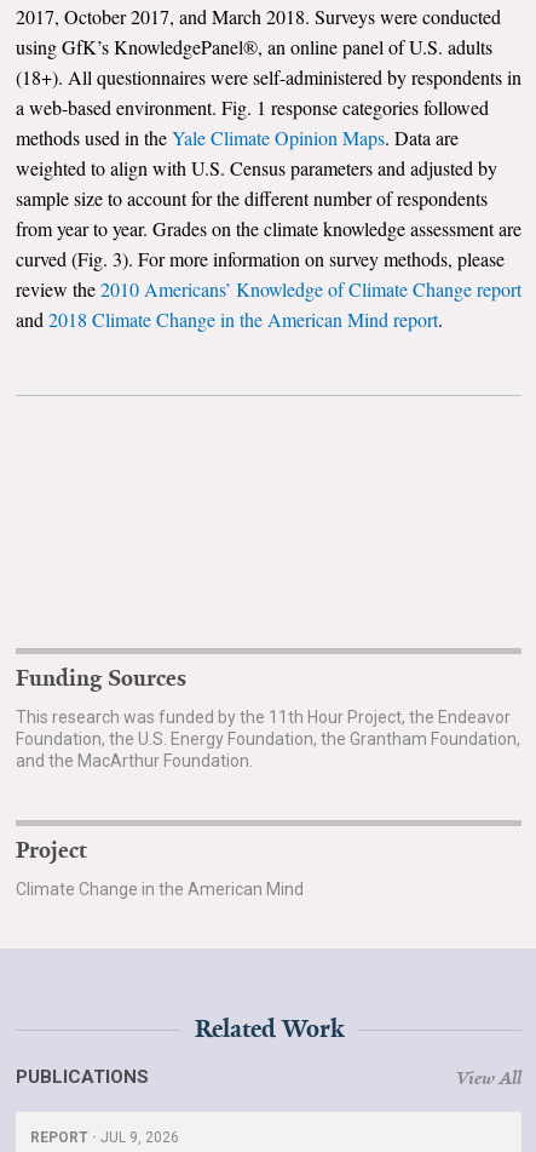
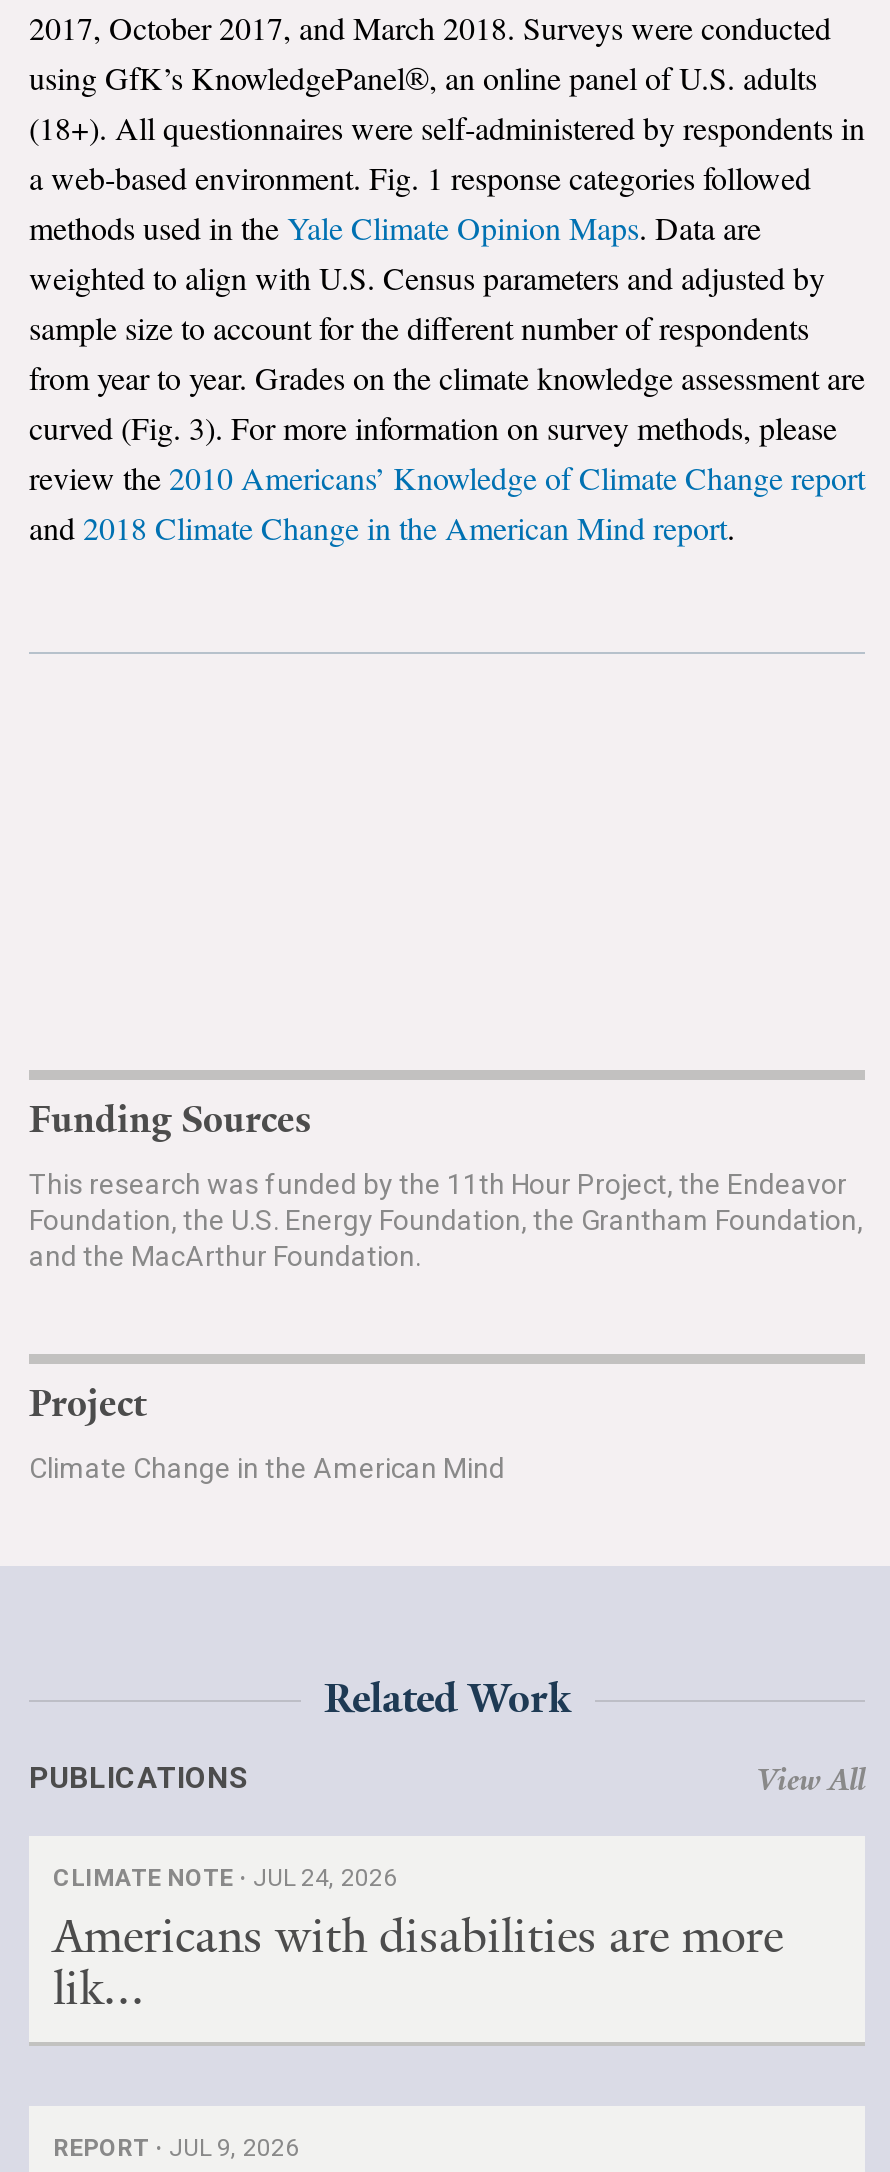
+ CLIMATE NOTE · JUL 24, 2026
+ Americans with disabilities are more
+ lik...
